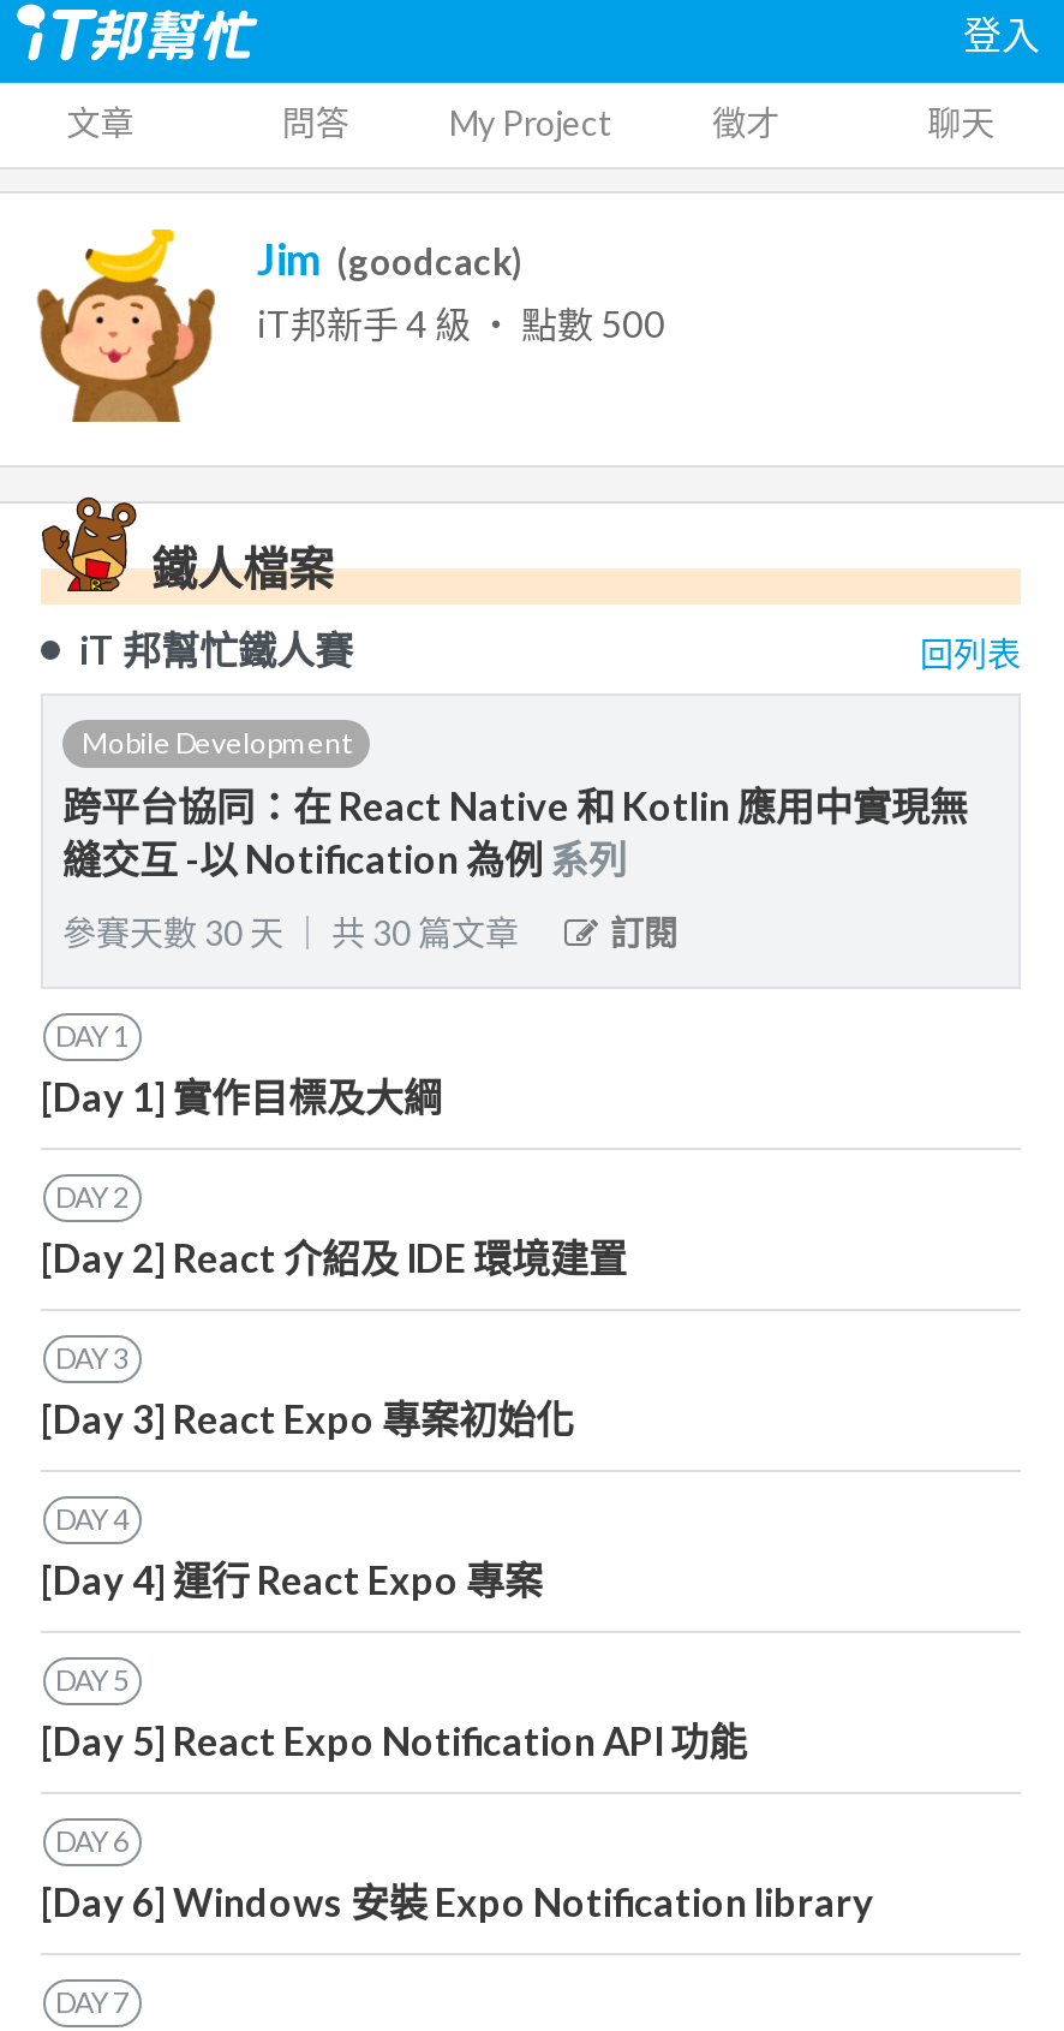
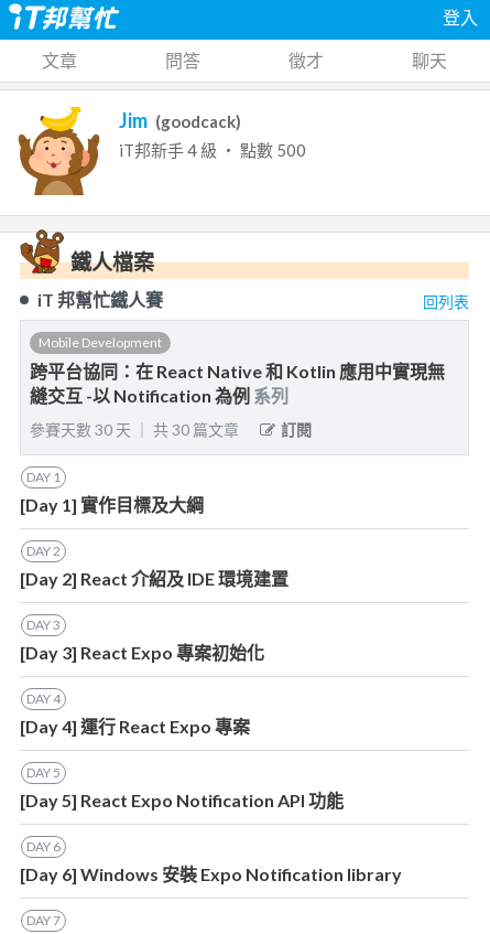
- My Project
